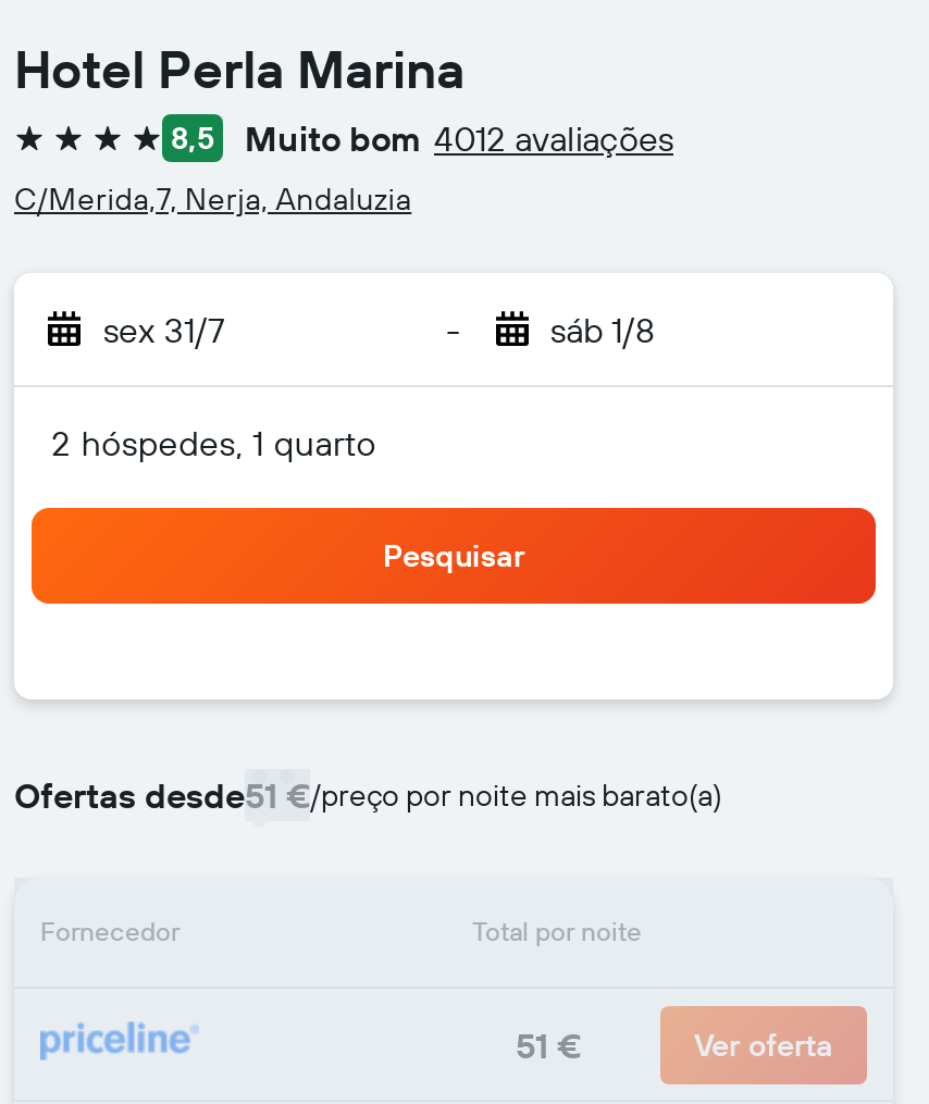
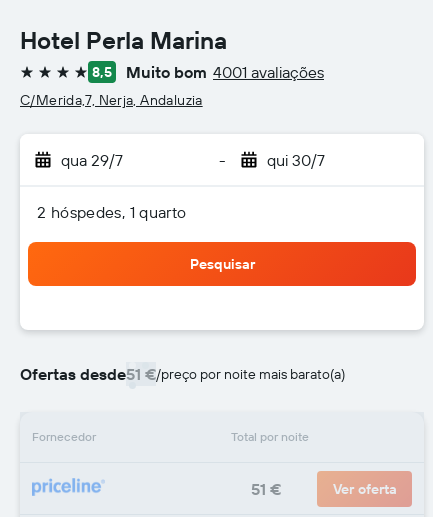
- Muito bom 4012 avaliações
+ Muito bom 4001 avaliações

- sex 31/7
+ qua 29/7

- sáb 1/8
+ qui 30/7
